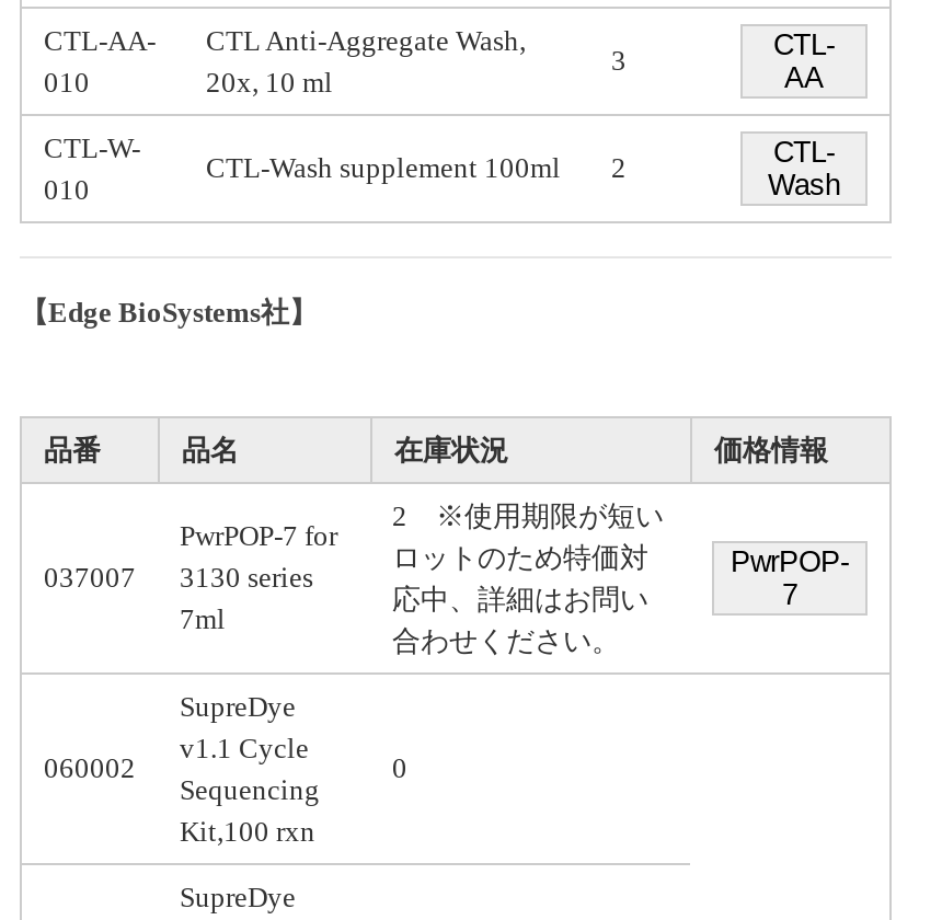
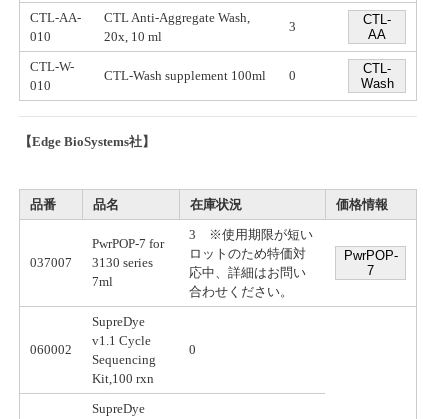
- CTL-Wash supplement 100ml 2
+ CTL-Wash supplement 100ml 0

- 2 ※使用期限が短い
+ 3 ※使用期限が短い
